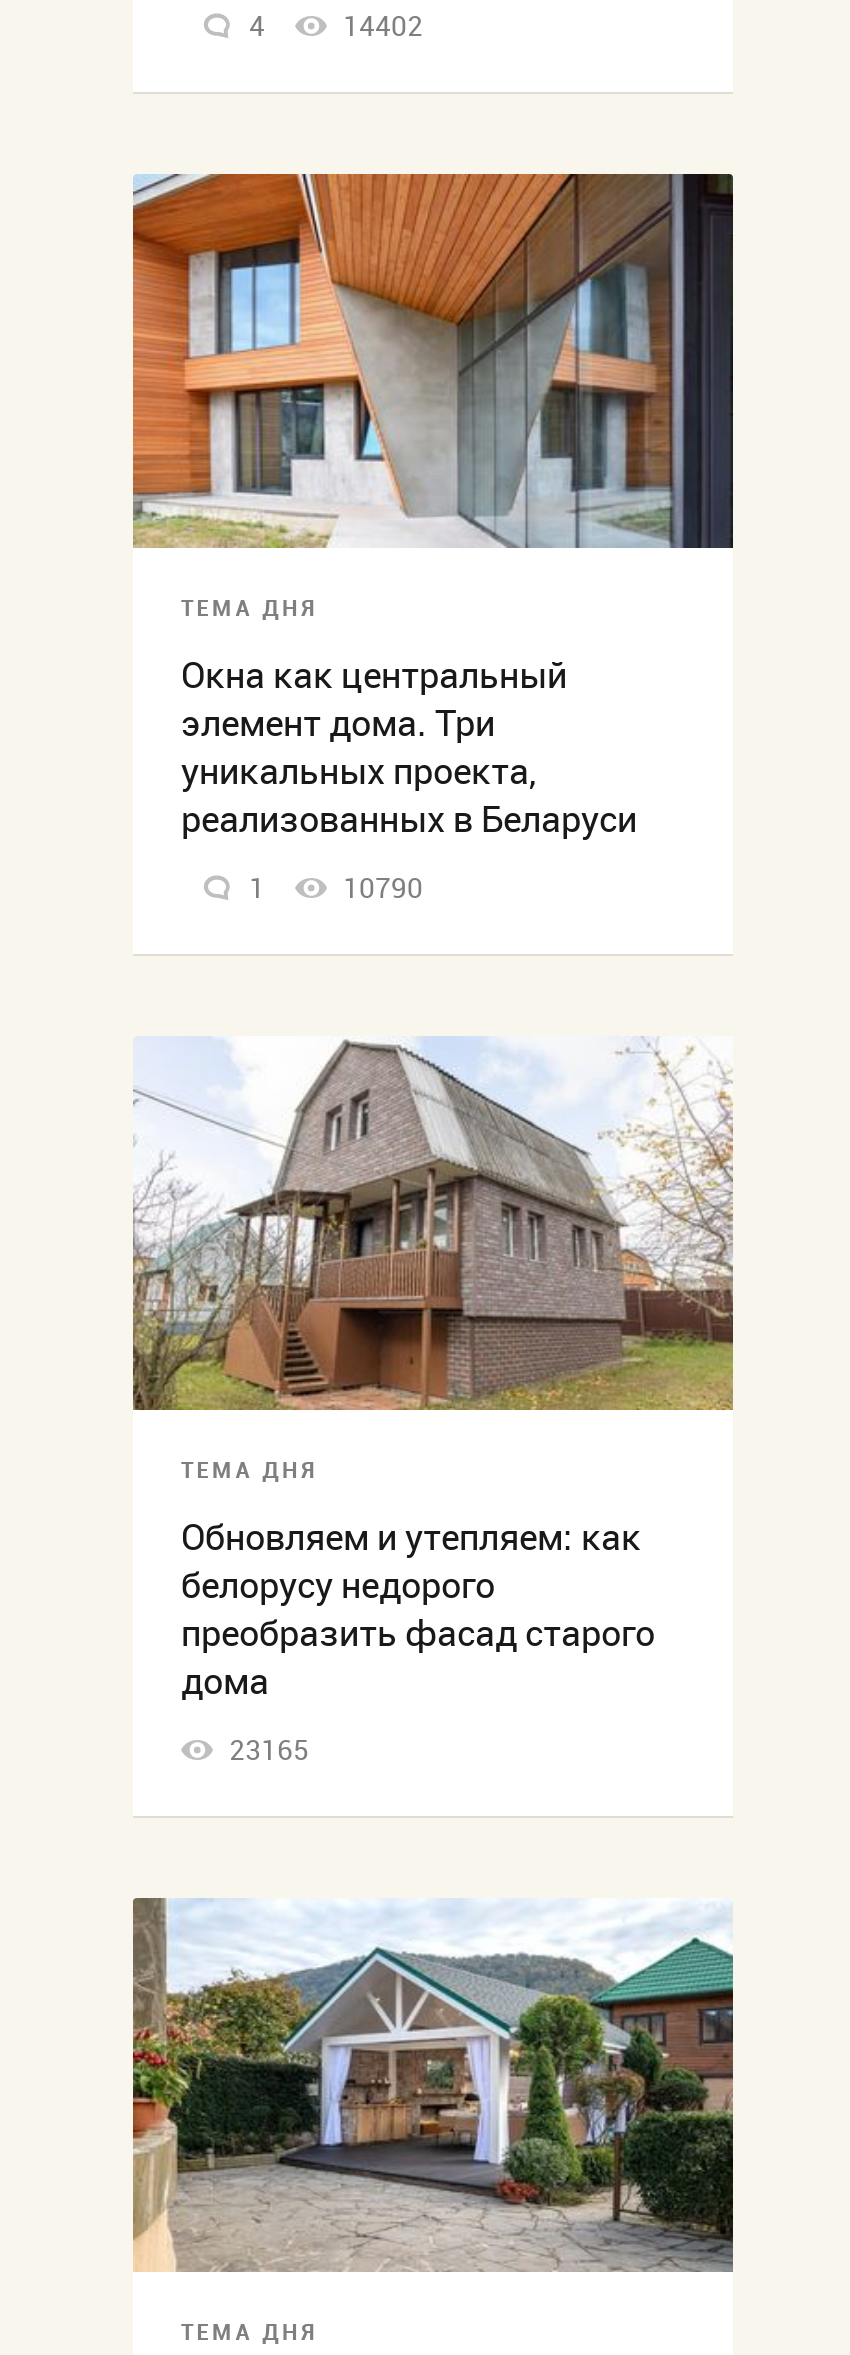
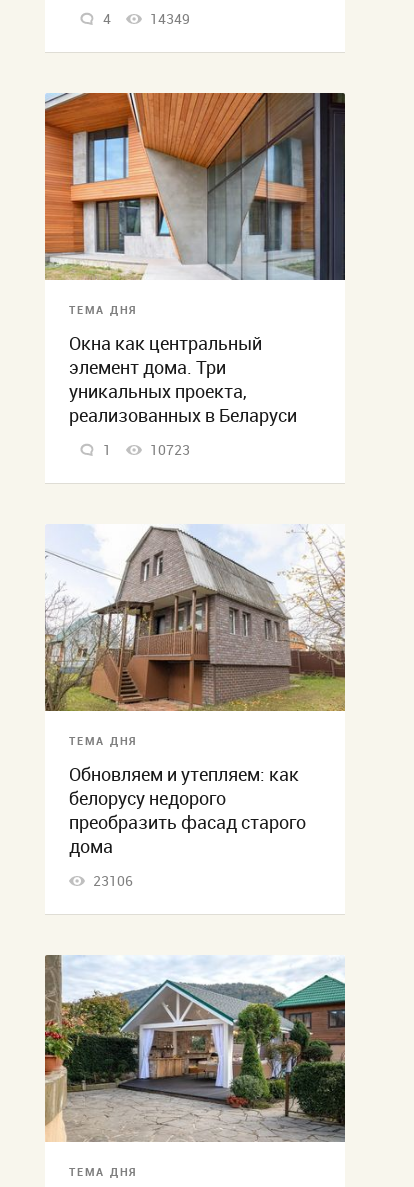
- 14402
+ 14349

- 10790
+ 10723

- 23165
+ 23106
